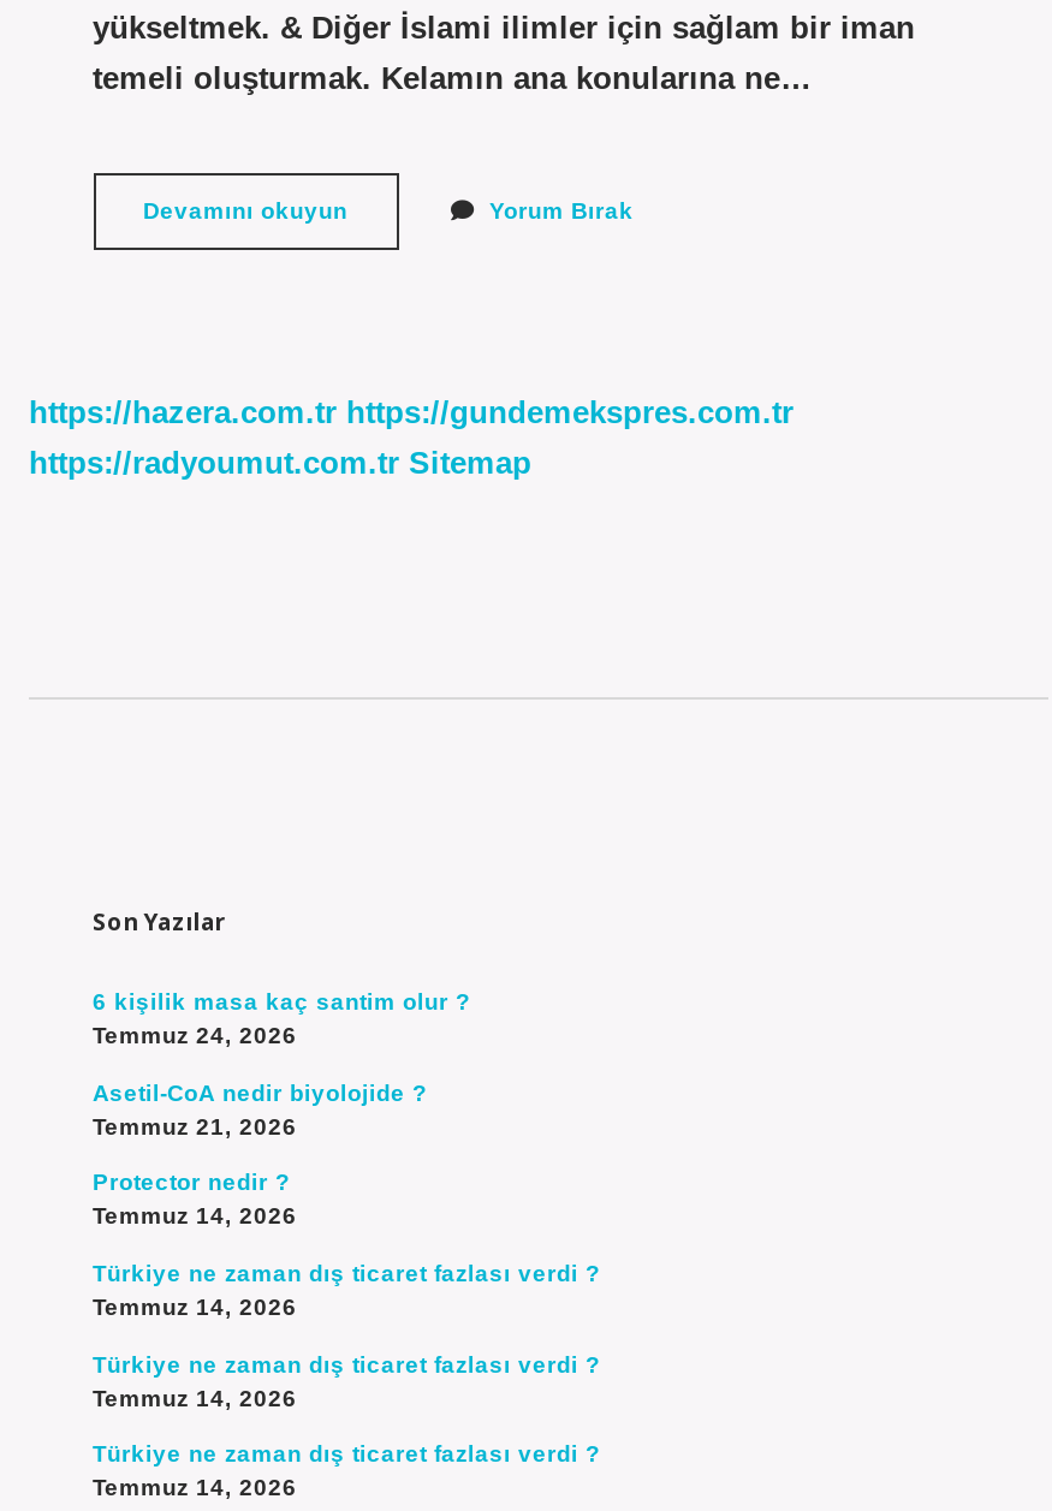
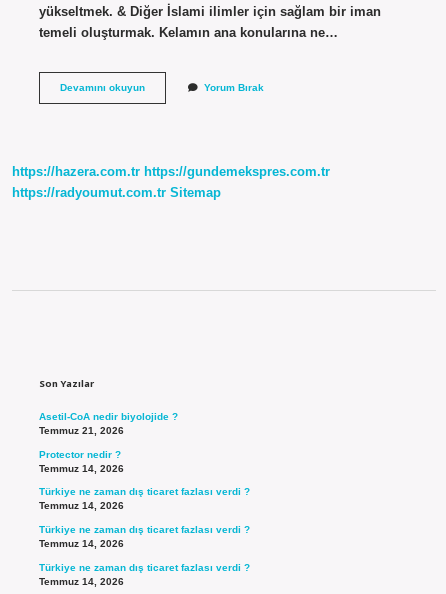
- 6 kişilik masa kaç santim olur ?
- Temmuz 24, 2026
